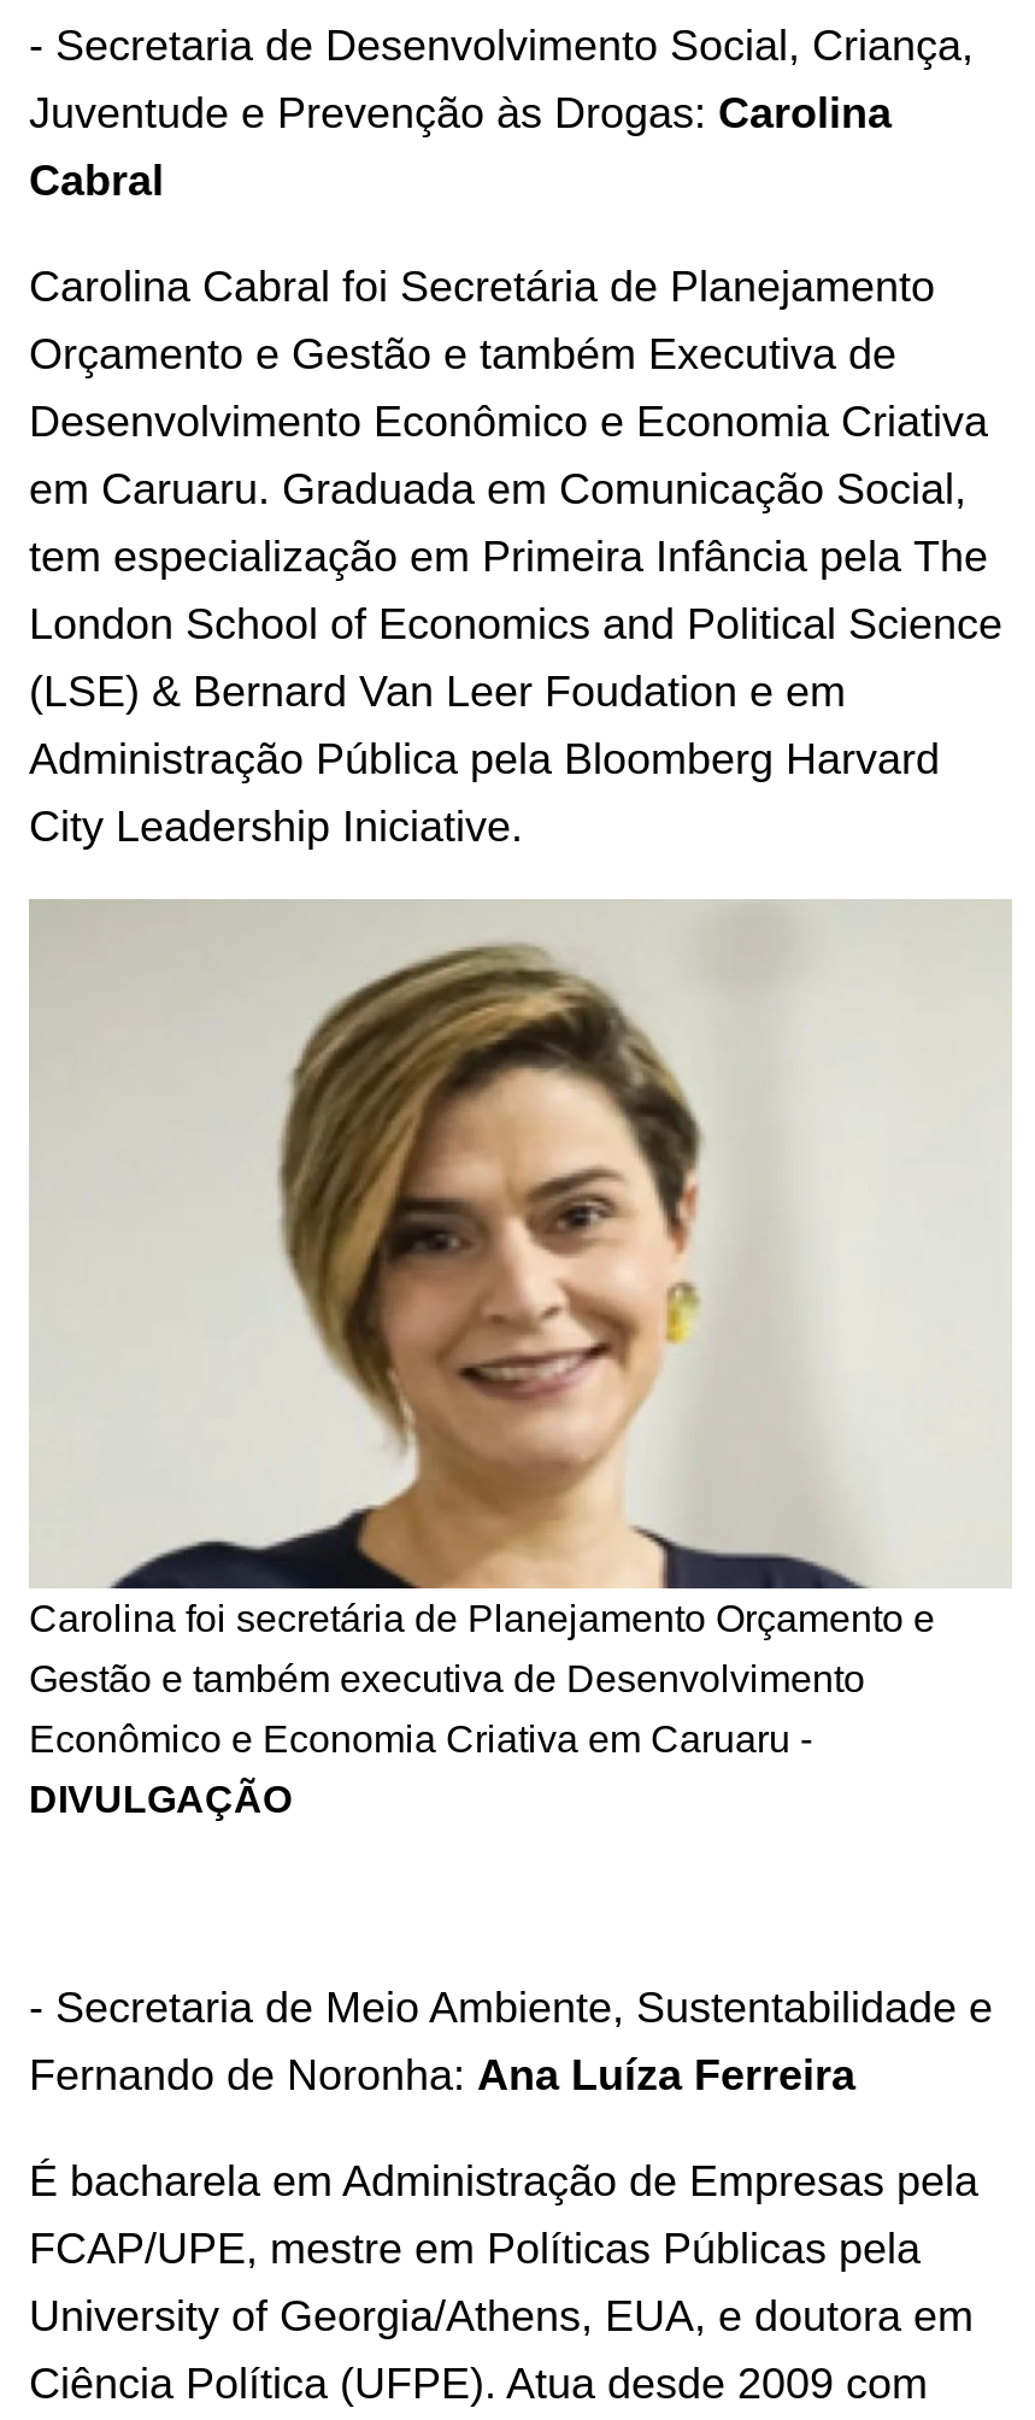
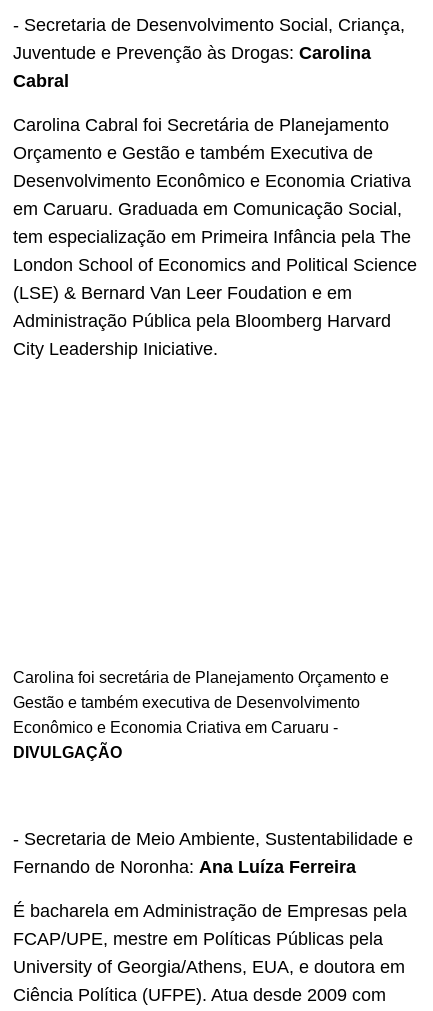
- [image]
